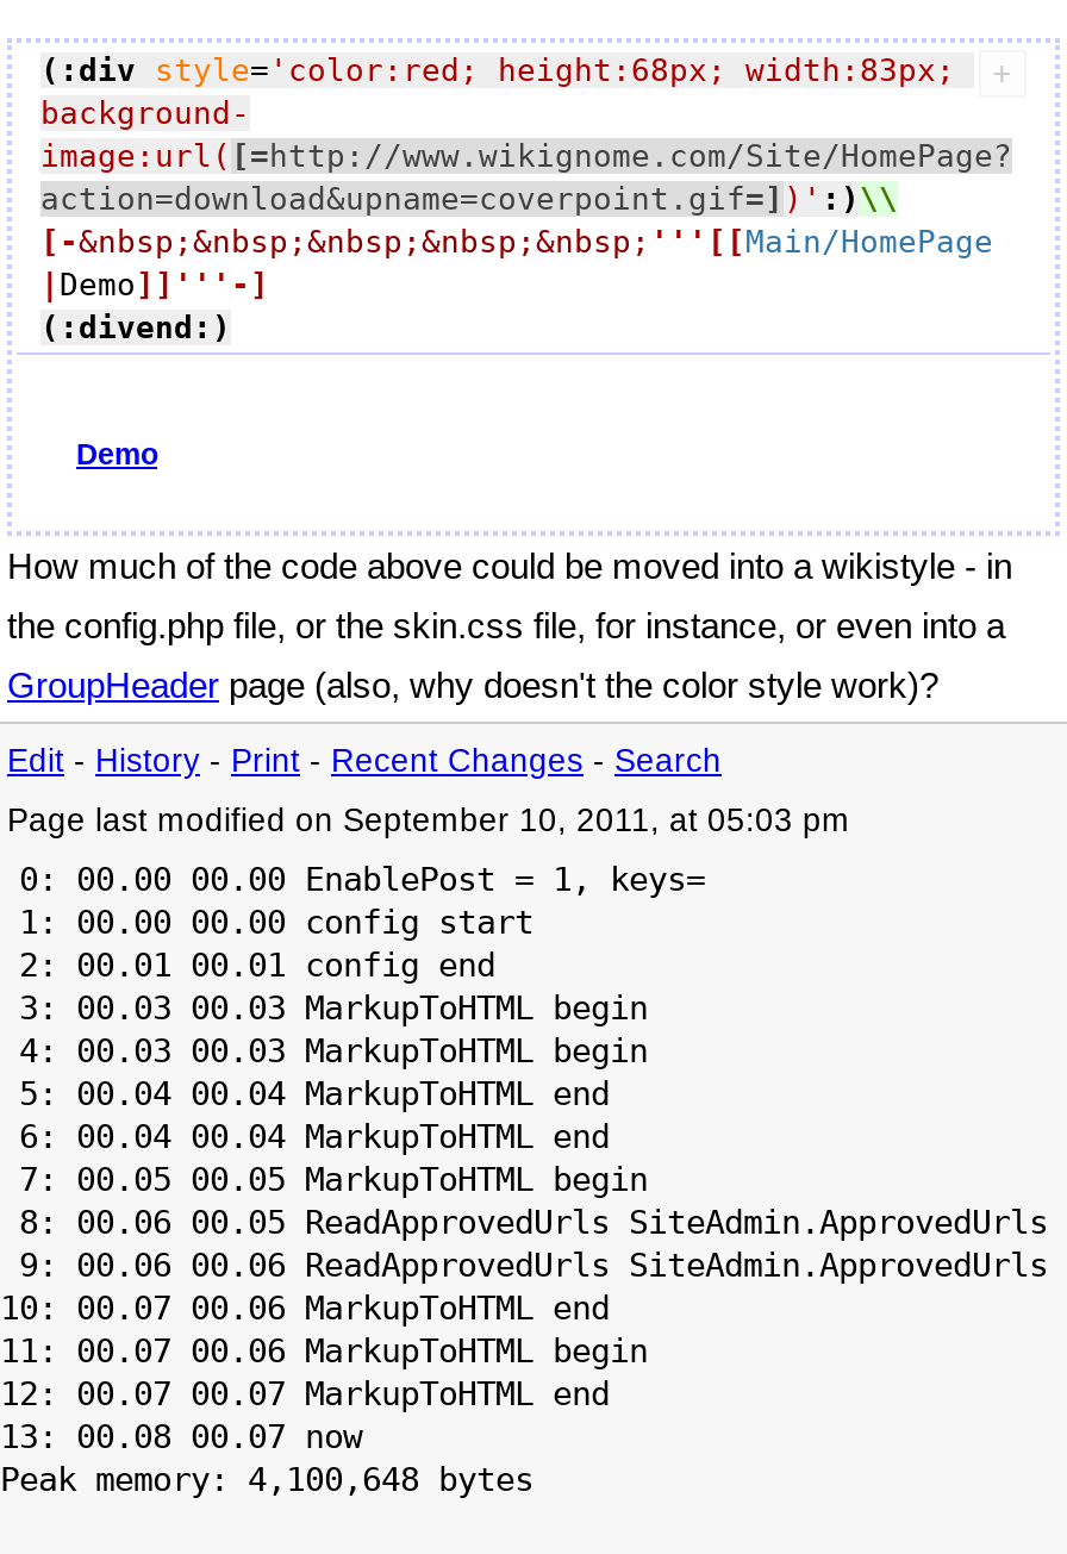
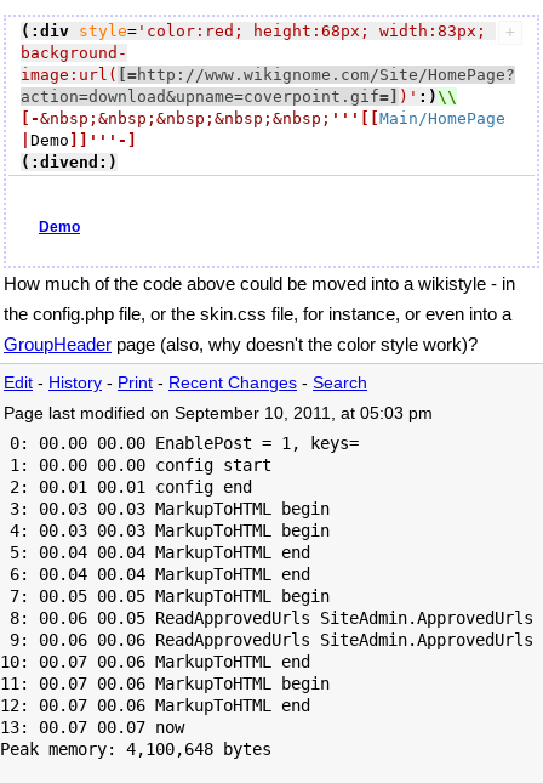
- 12: 00.07 00.07 MarkupToHTML end
+ 12: 00.07 00.06 MarkupToHTML end
